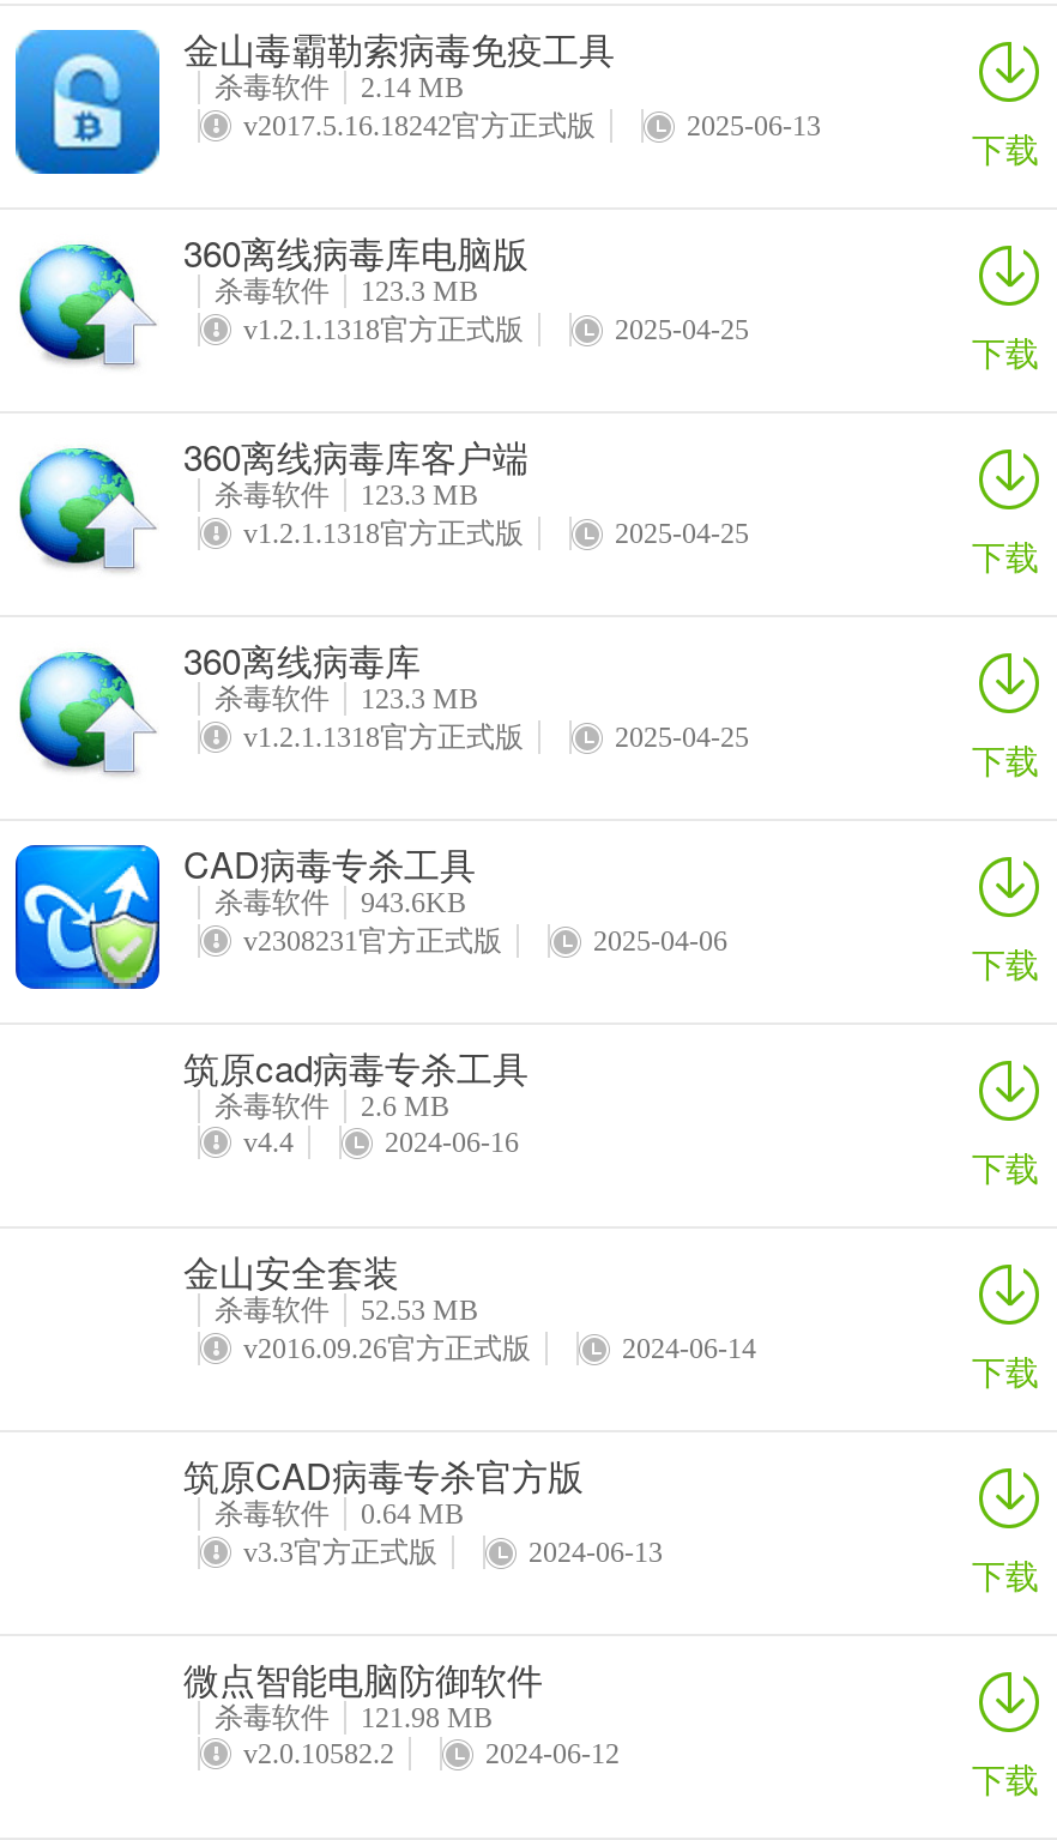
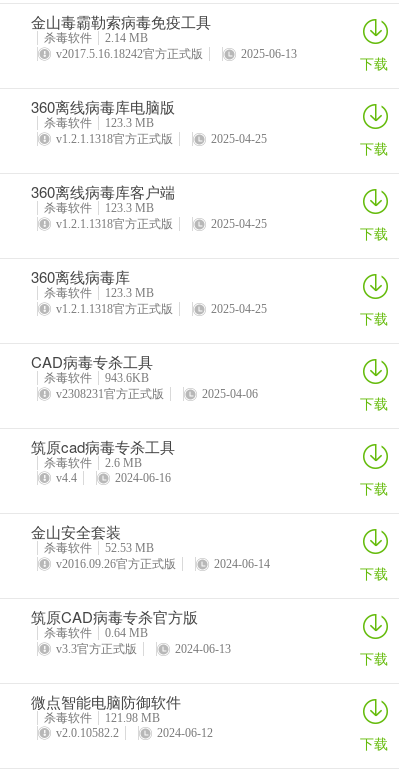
- [image]

- [image]

- [image]

- [image]

- [image]
